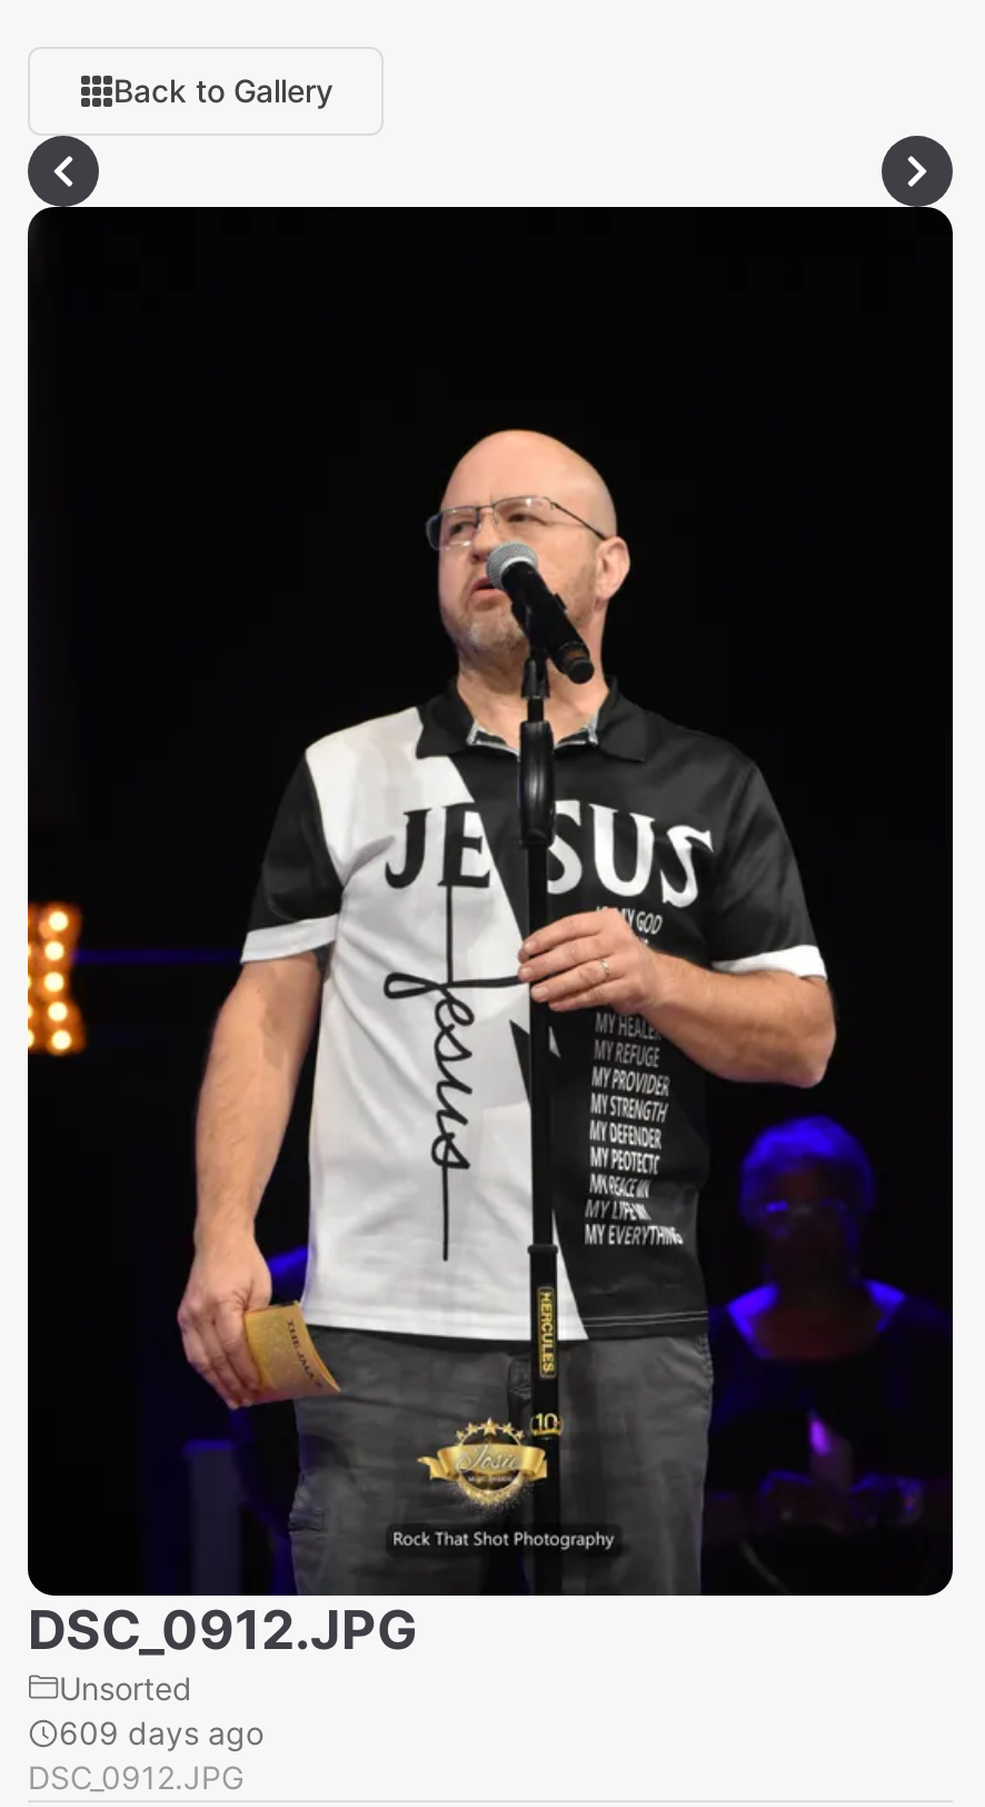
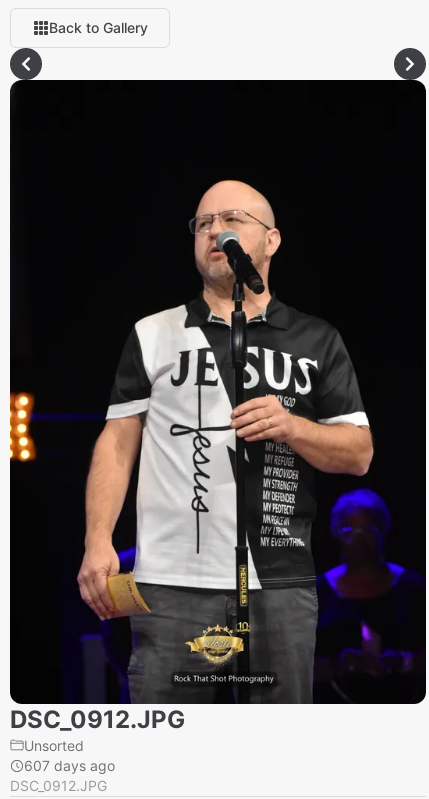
- 609 days ago
+ 607 days ago
